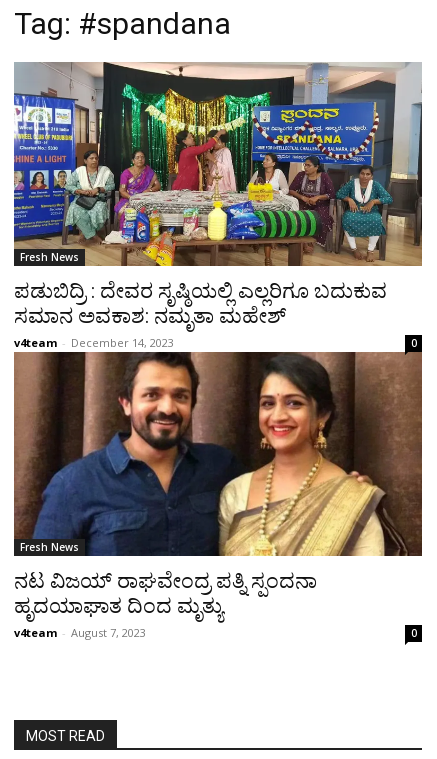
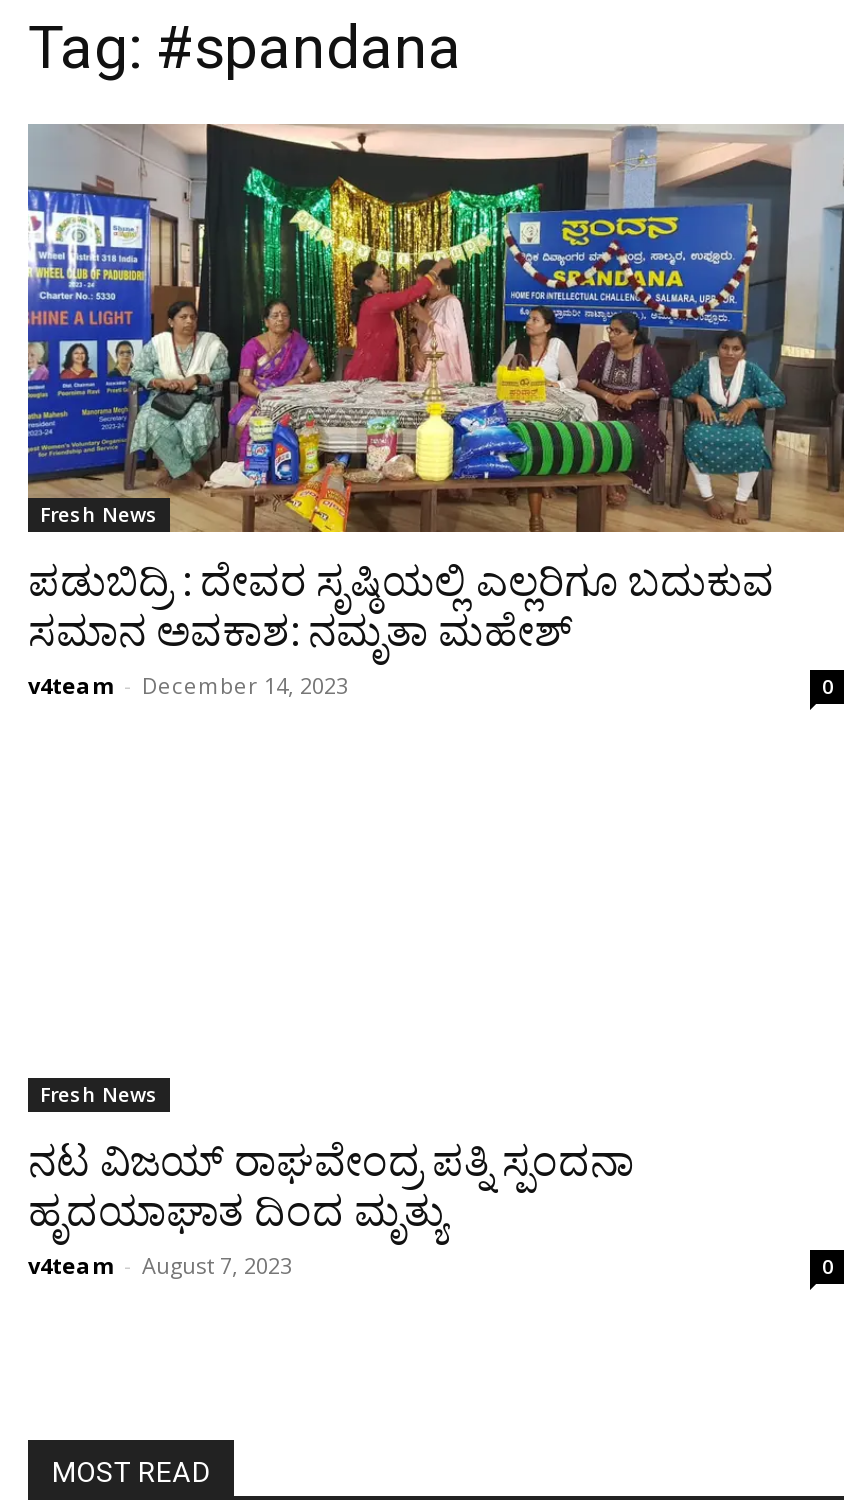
- [image]
